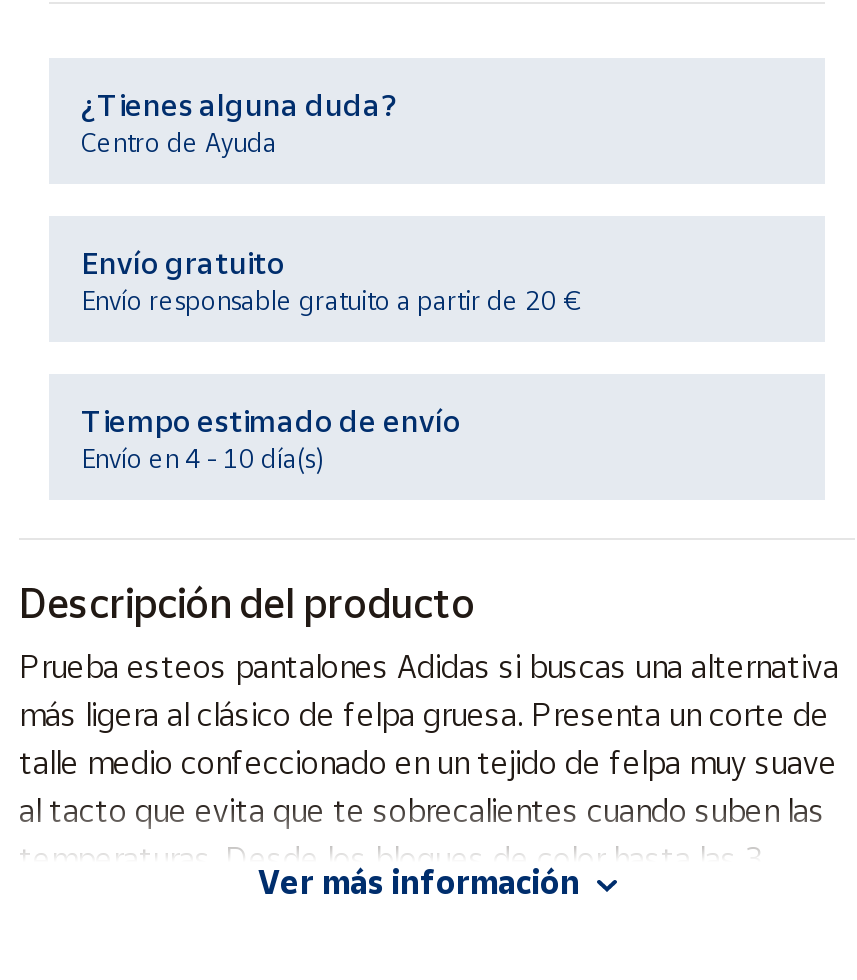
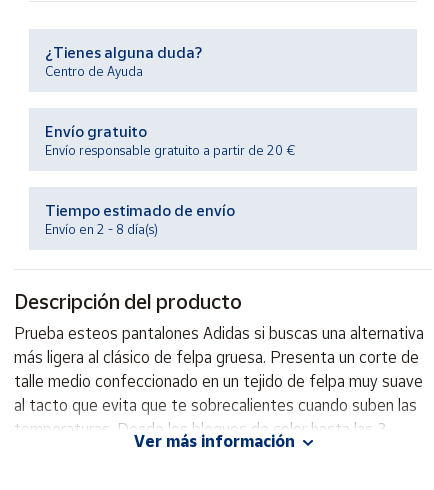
- Envío en 4 - 10 día(s)
+ Envío en 2 - 8 día(s)
